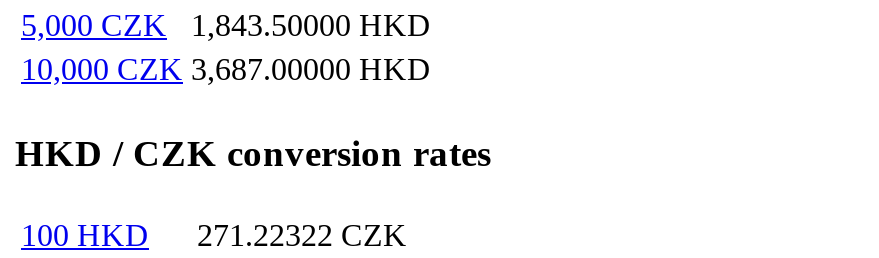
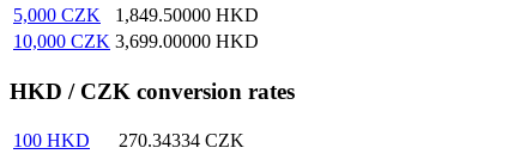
- 5,000 CZK 1,843.50000 HKD
+ 5,000 CZK 1,849.50000 HKD

- 10,000 CZK 3,687.00000 HKD
+ 10,000 CZK 3,699.00000 HKD

- 100 HKD 271.22322 CZK
+ 100 HKD 270.34334 CZK
